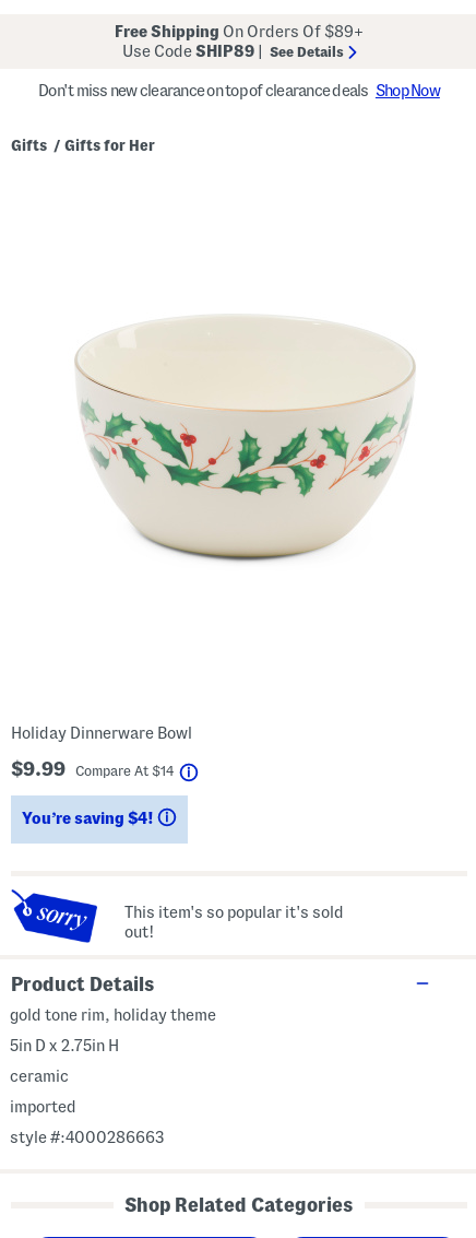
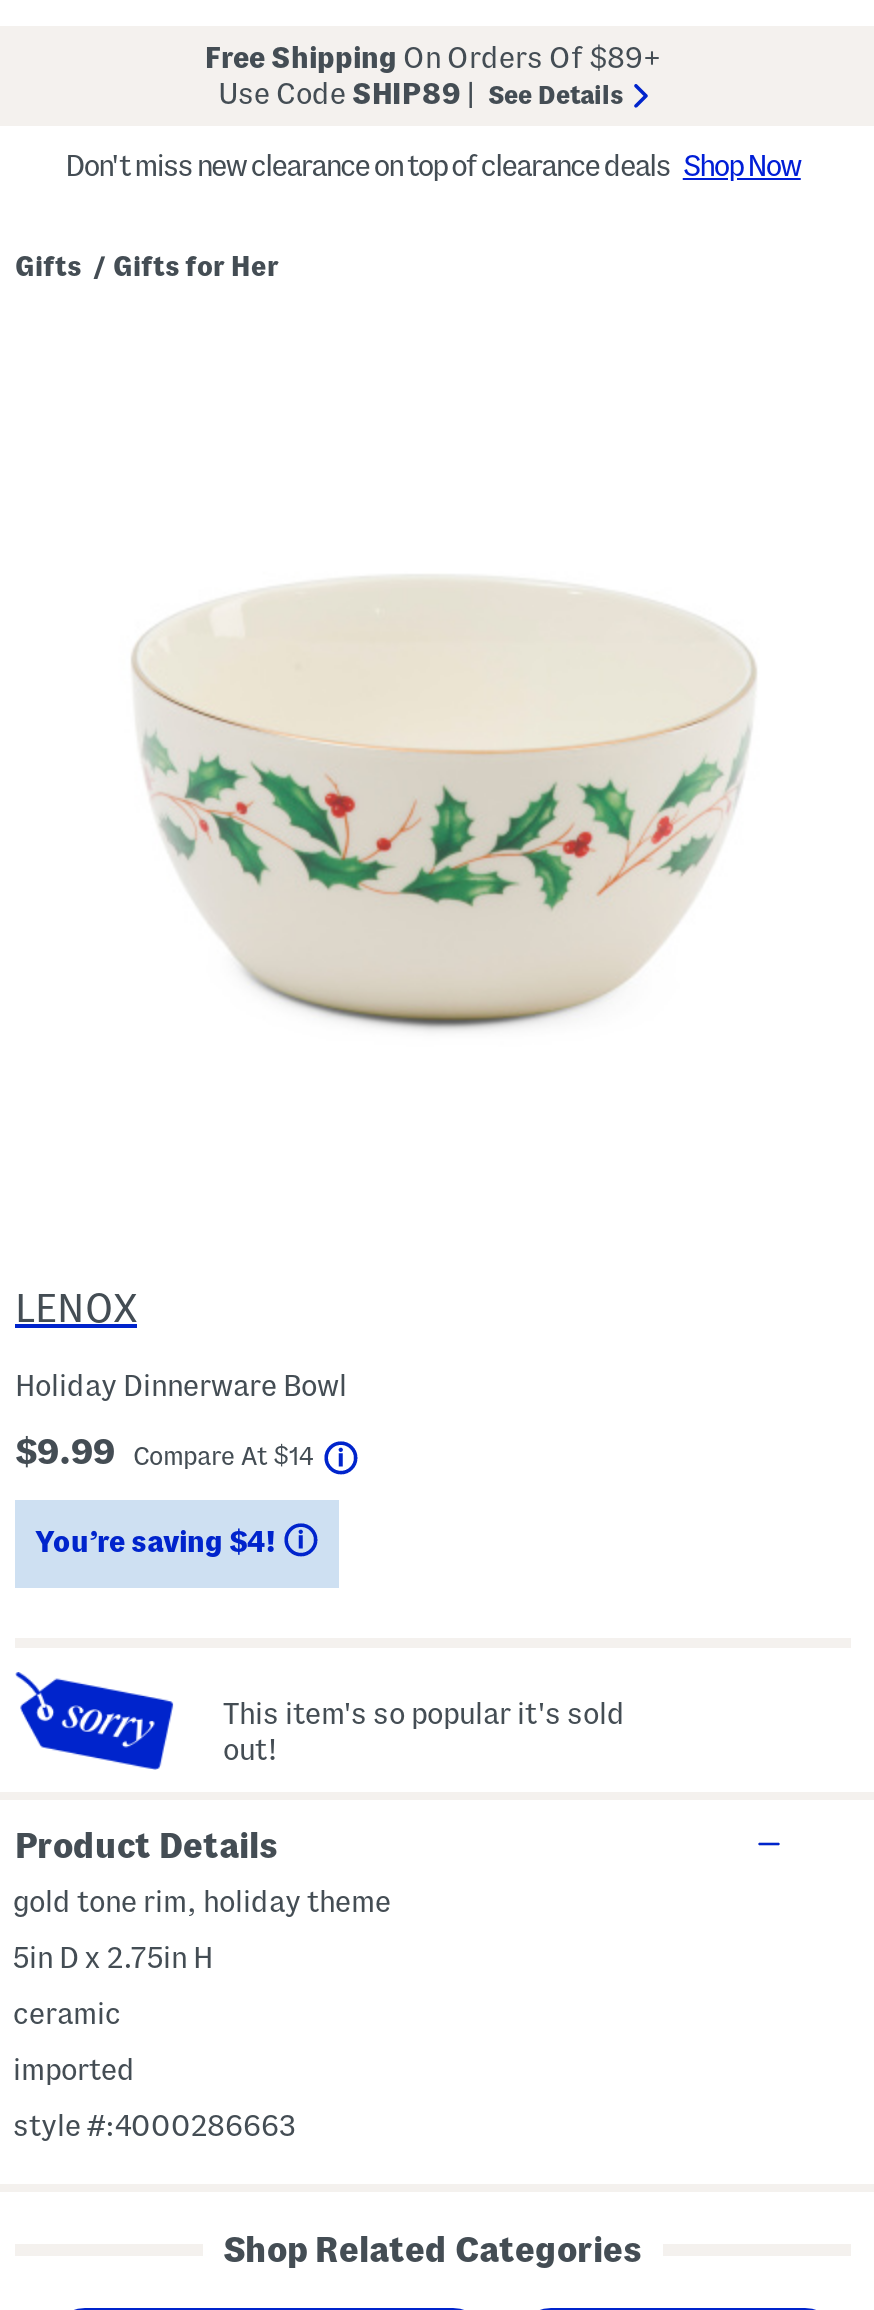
+ LENOX
